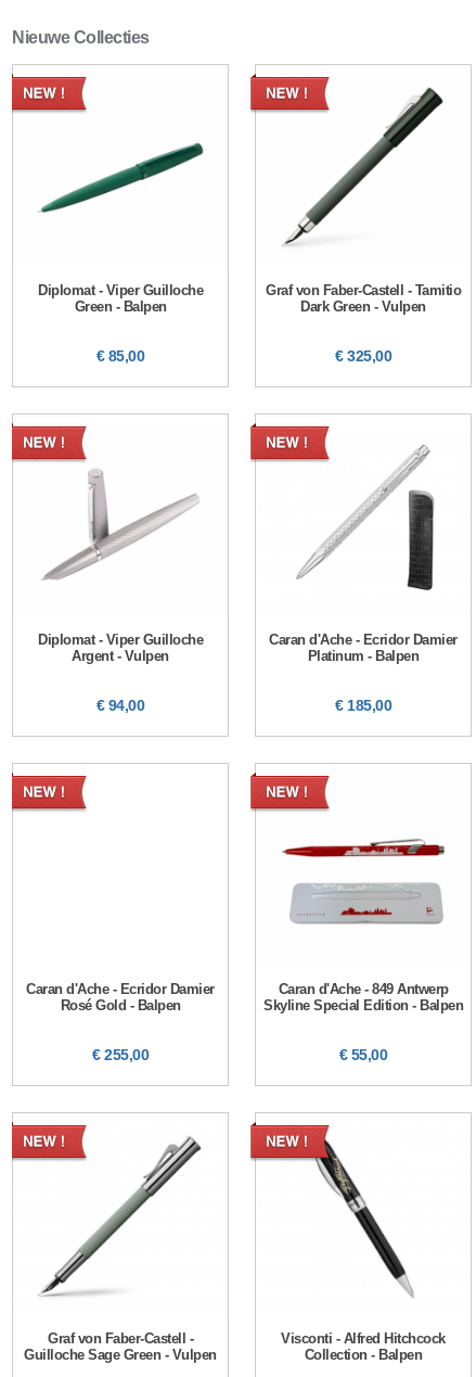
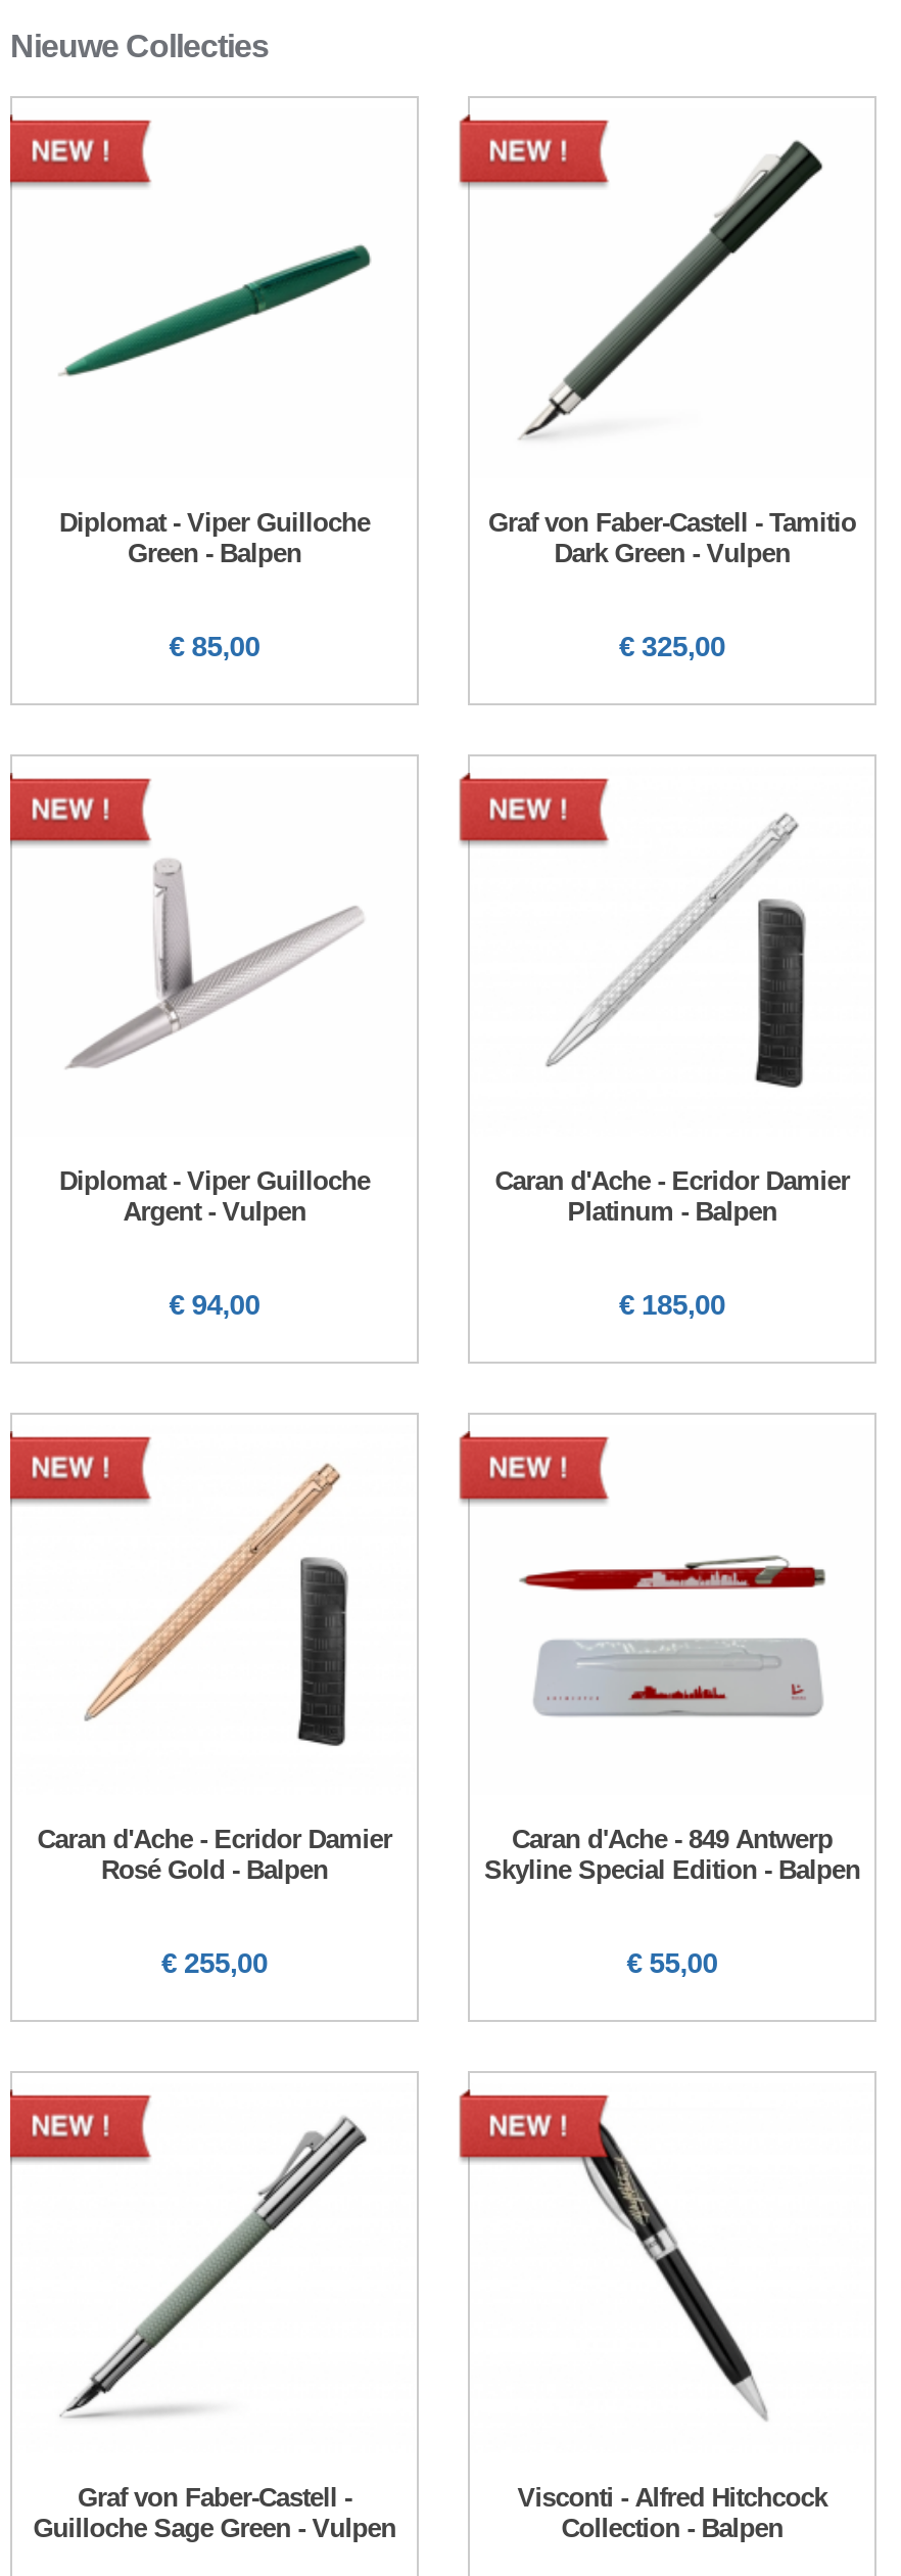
+ [image]
